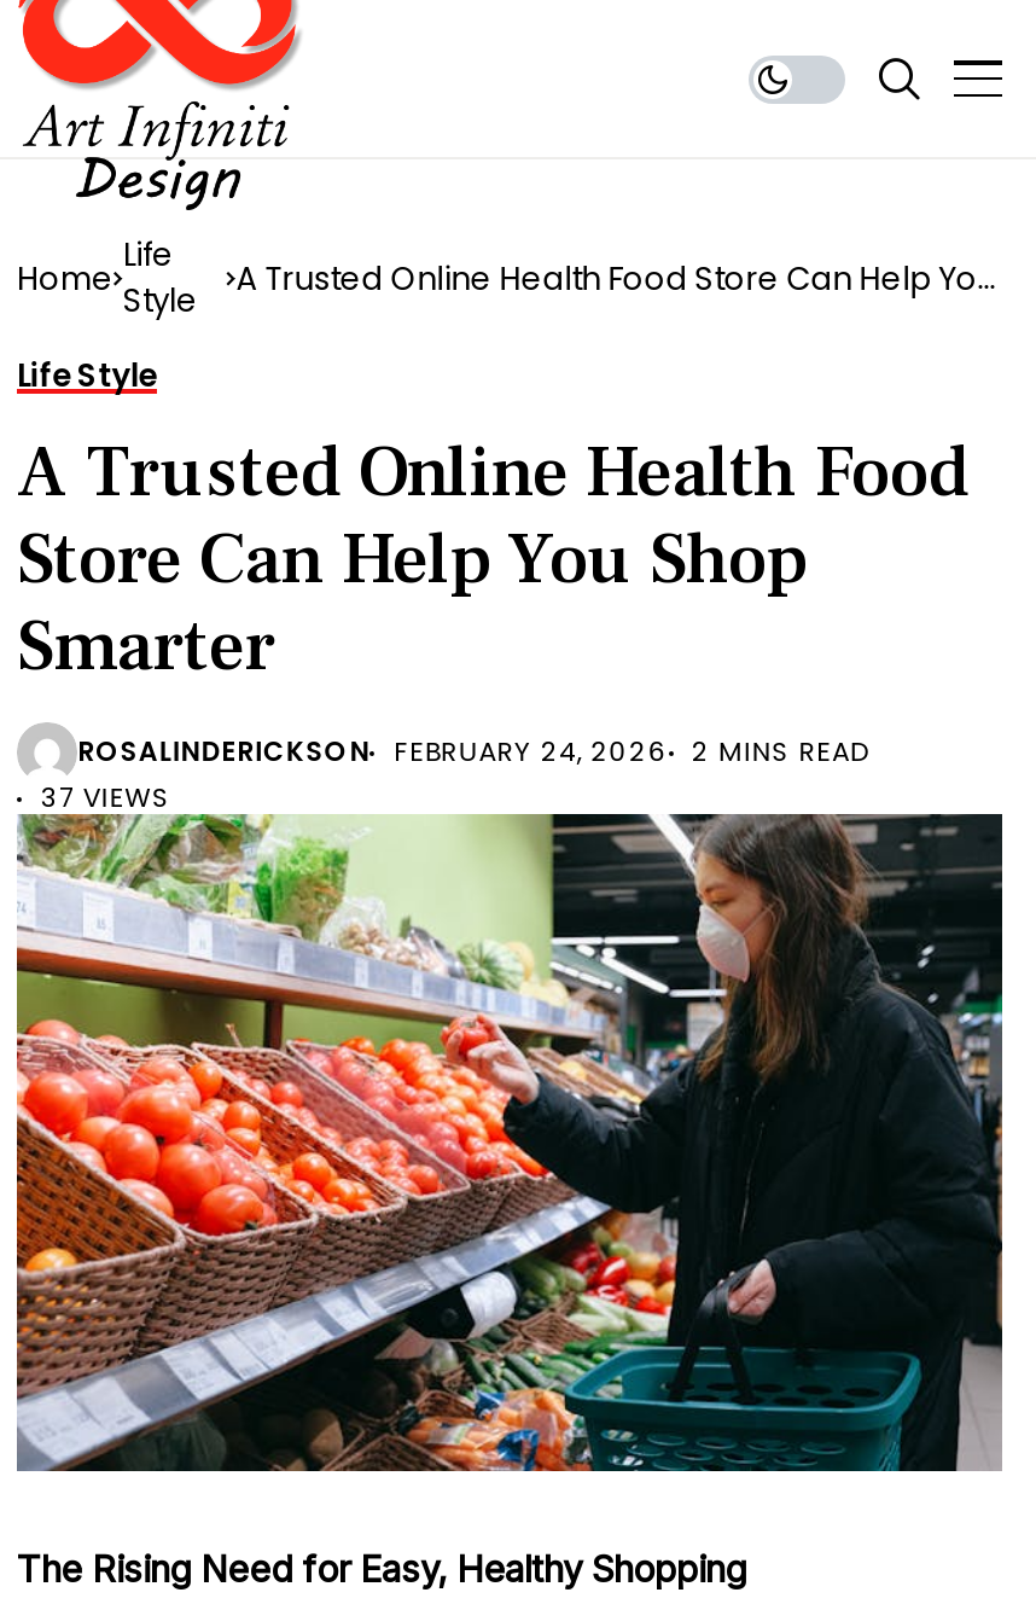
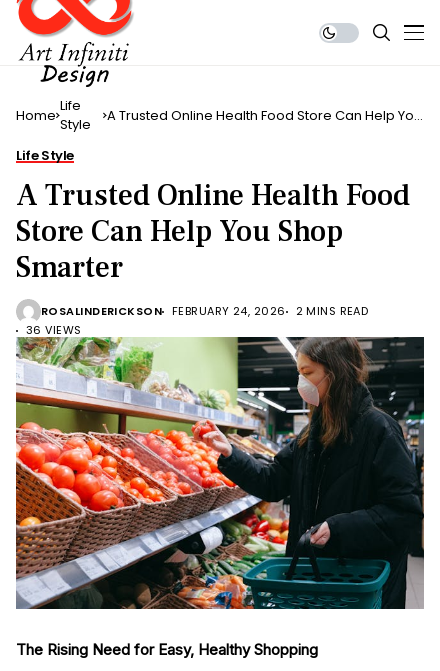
- 37 VIEWS
+ 36 VIEWS
